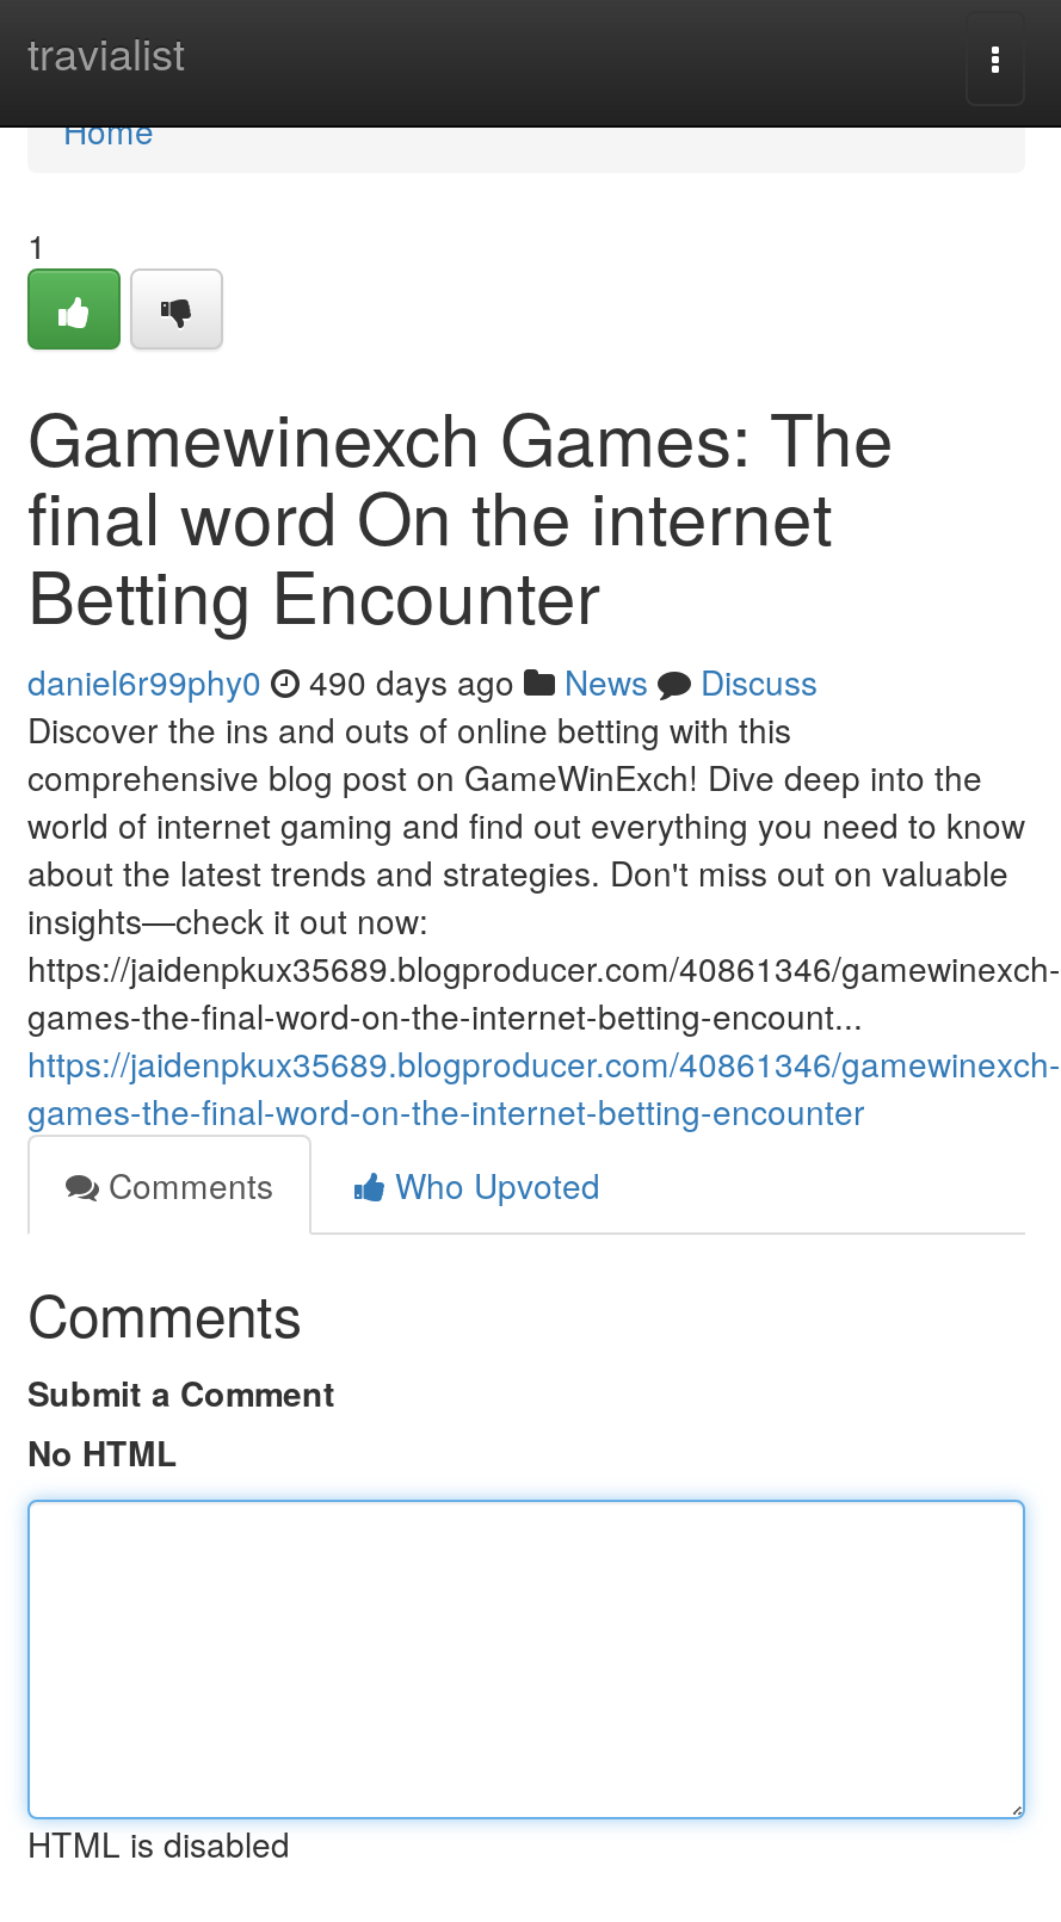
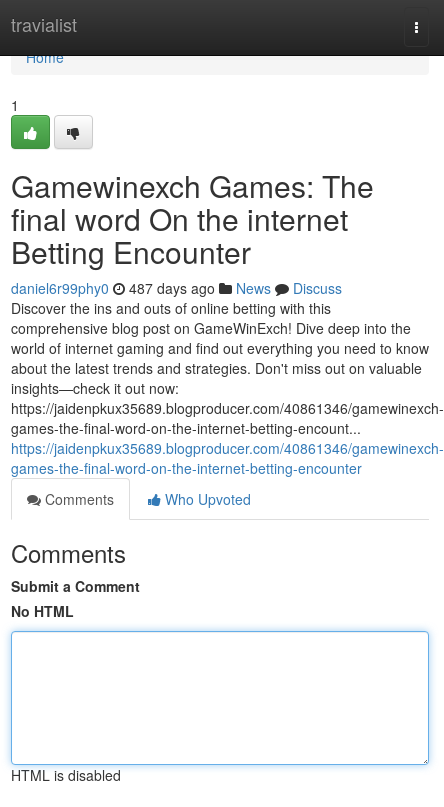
- daniel6r99phy0 490 days ago News Discuss
+ daniel6r99phy0 487 days ago News Discuss
